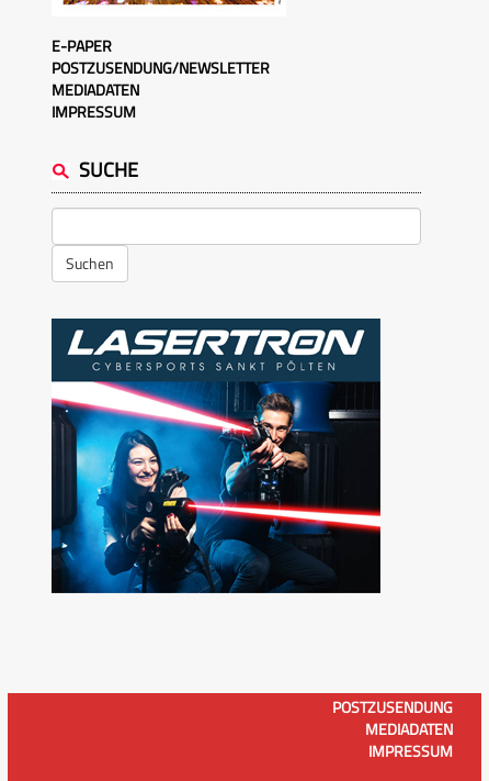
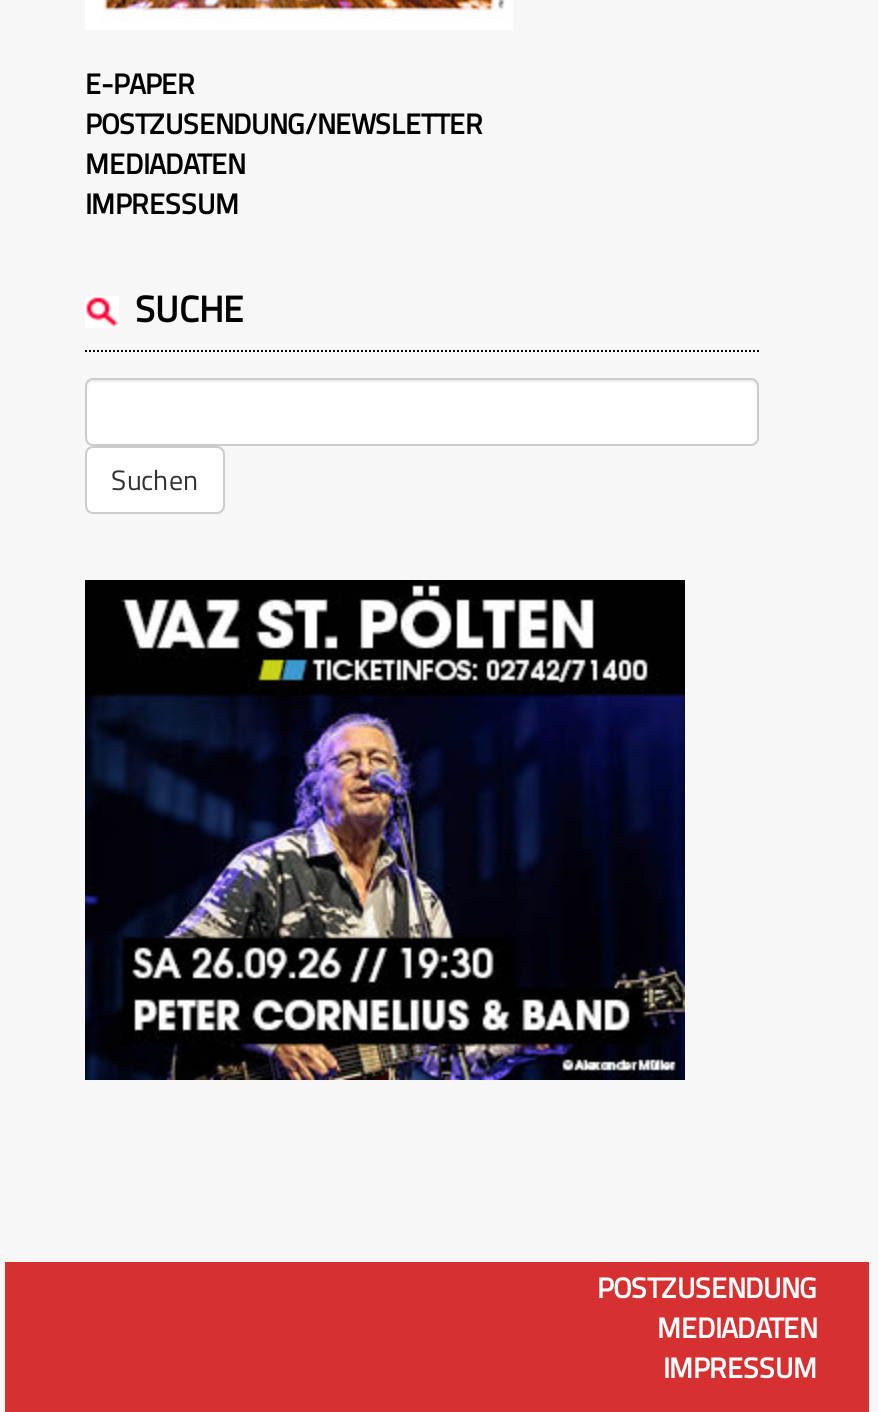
- [image]
+ [image]
